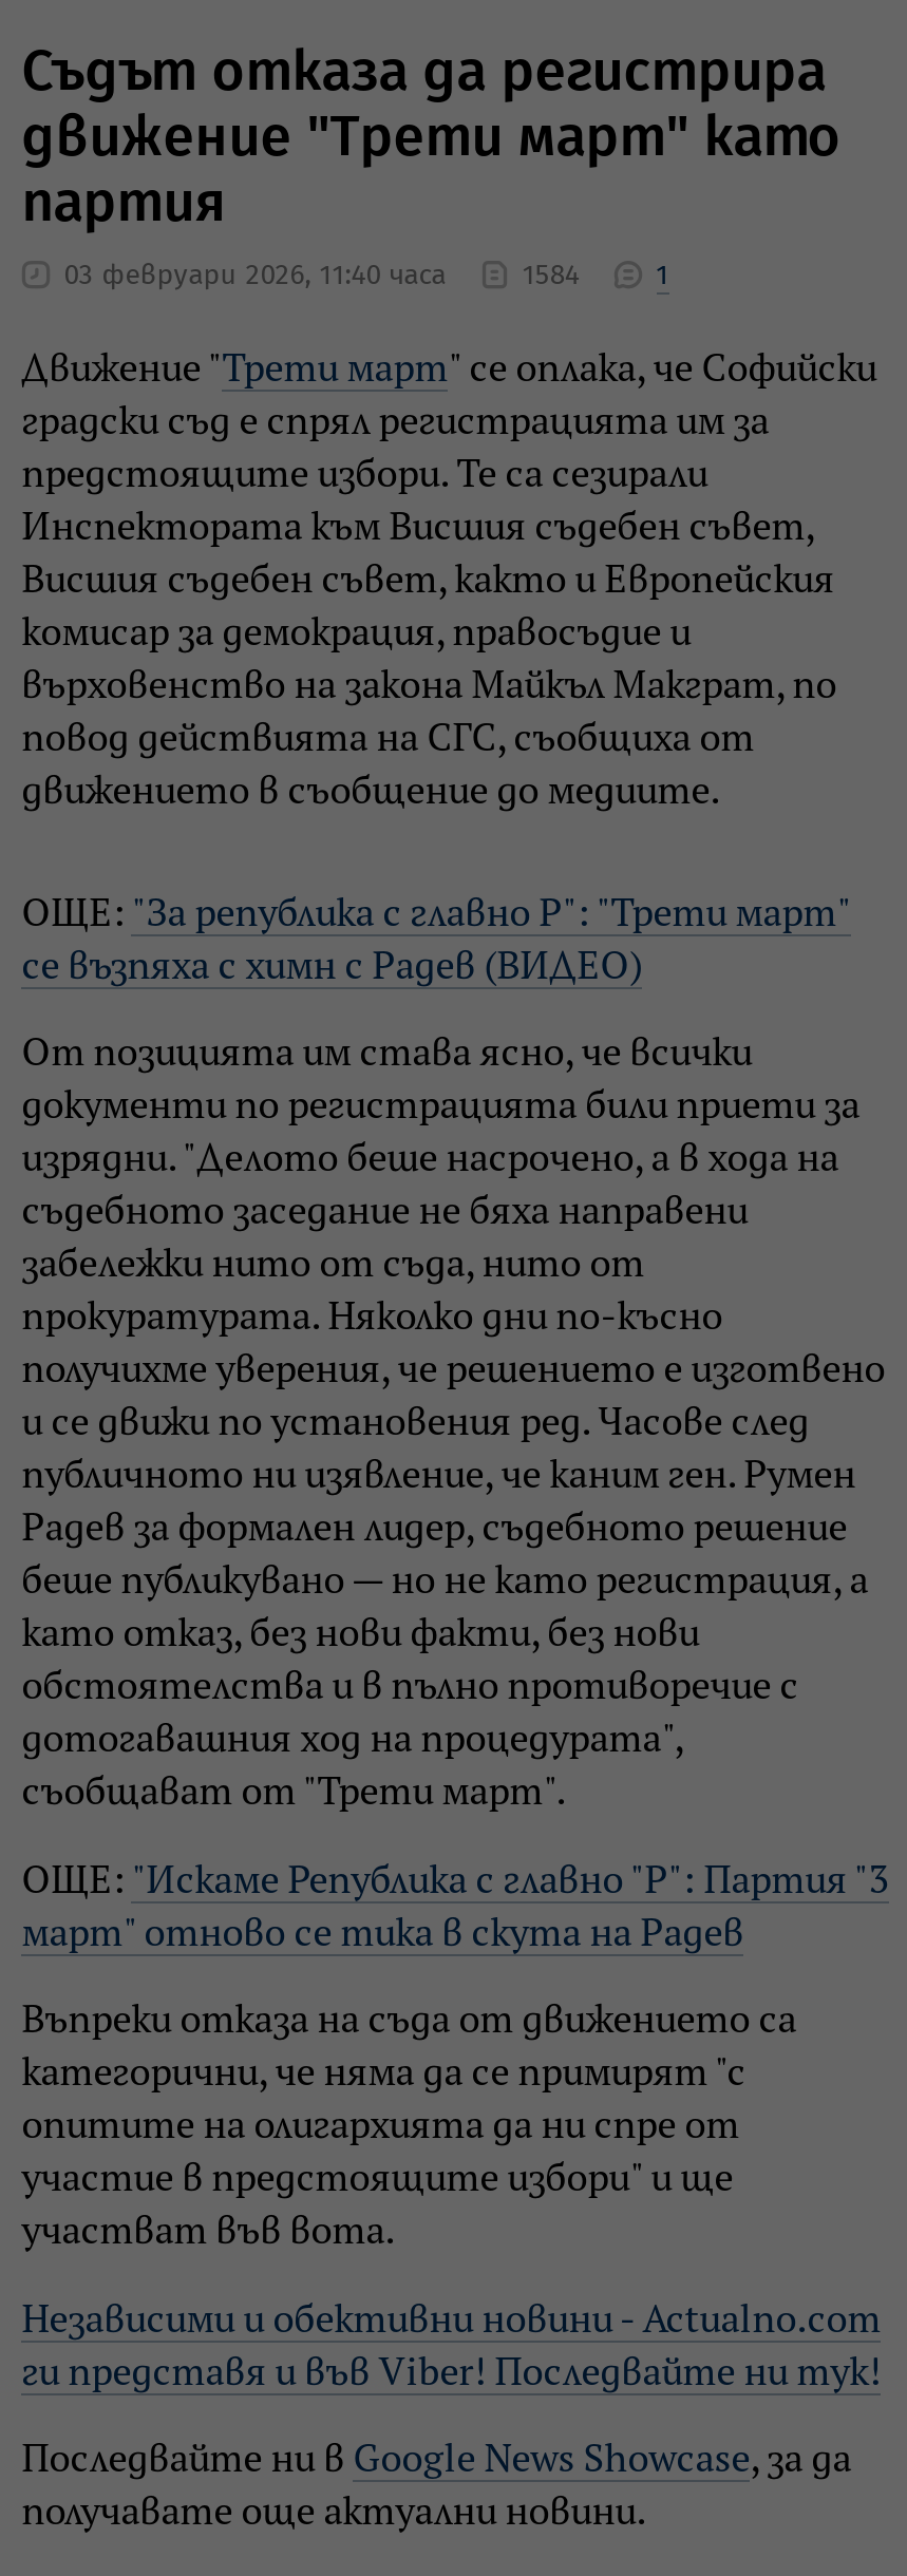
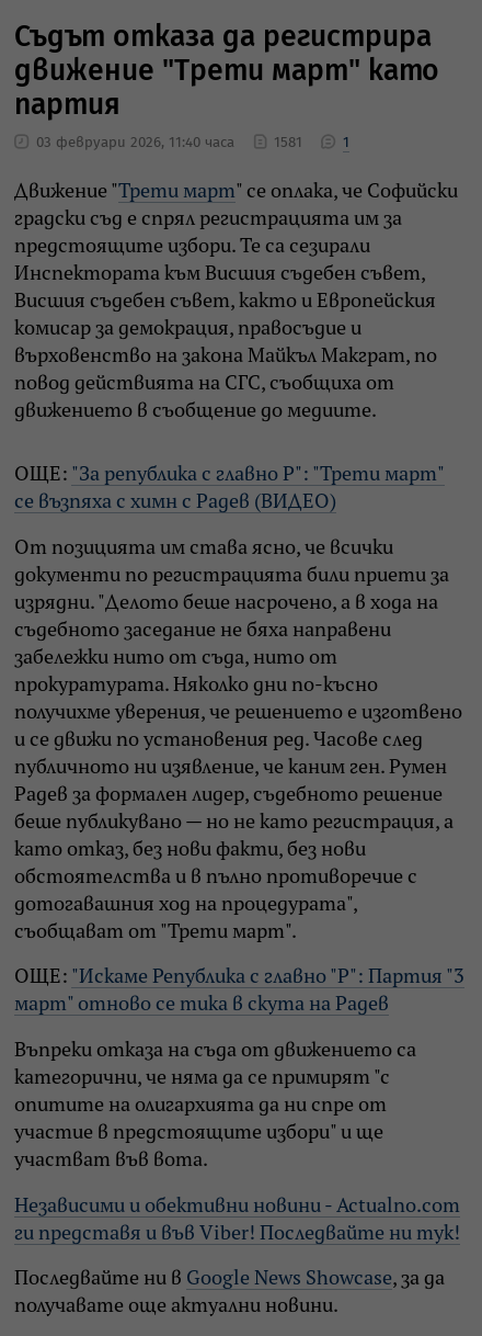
- 1584
+ 1581
